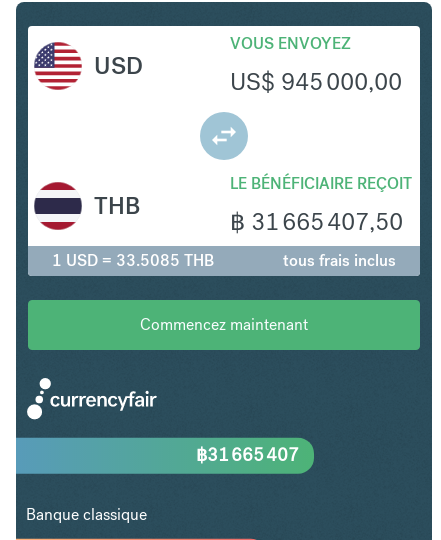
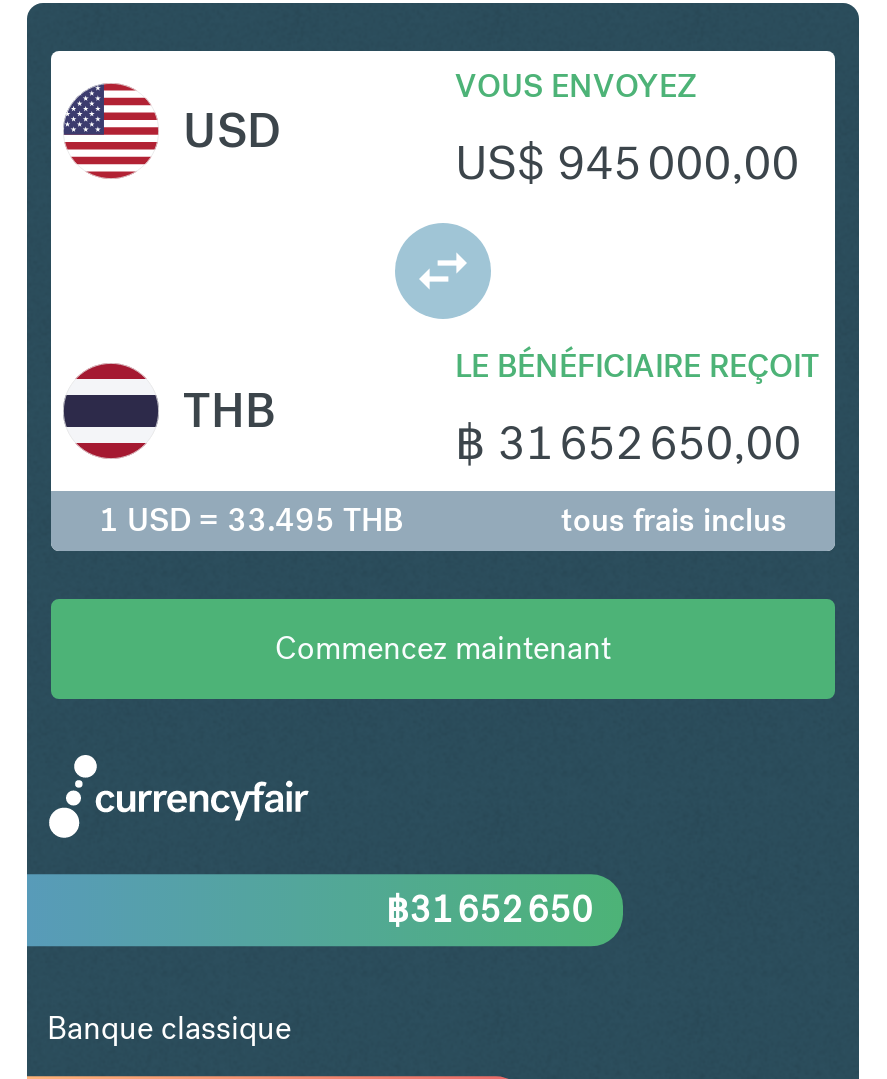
- ฿ 31 665 407,50
+ ฿ 31 652 650,00

- 1 USD = 33.5085 THB
+ 1 USD = 33.495 THB

- ฿31 665 407
+ ฿31 652 650
